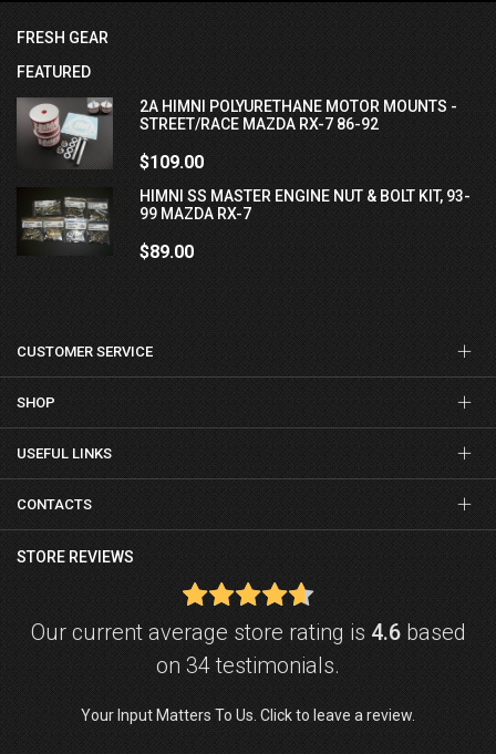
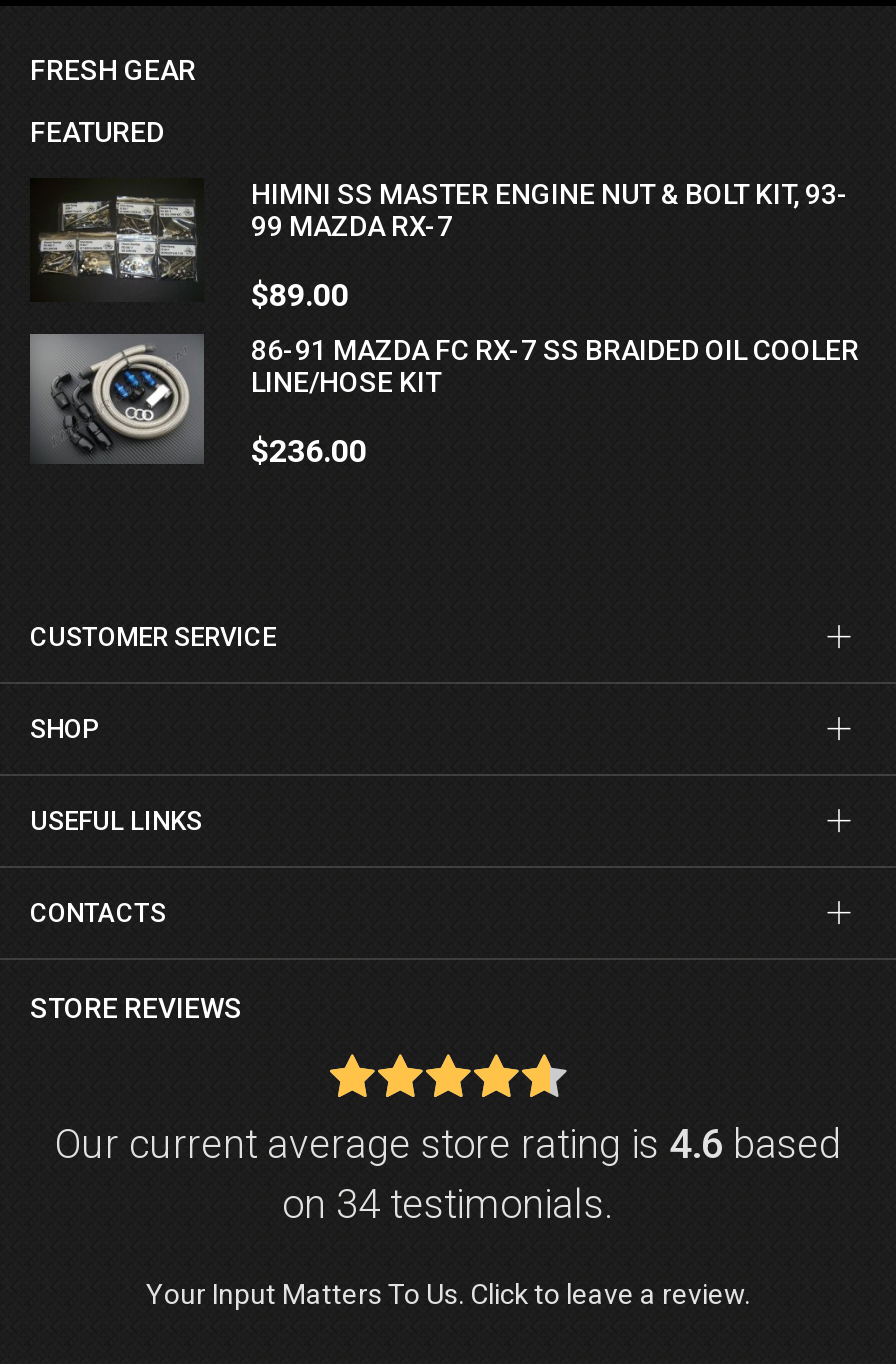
- [image]
- 2A HIMNI POLYURETHANE MOTOR MOUNTS -
- STREET/RACE MAZDA RX-7 86-92
- $109.00

moved up: HIMNI SS MASTER ENGINE NUT & BOLT KIT, 93- | 99 MAZDA RX-7 | $89.00

+ [image]
+ 86-91 MAZDA FC RX-7 SS BRAIDED OIL COOLER
+ LINE/HOSE KIT
+ $236.00
